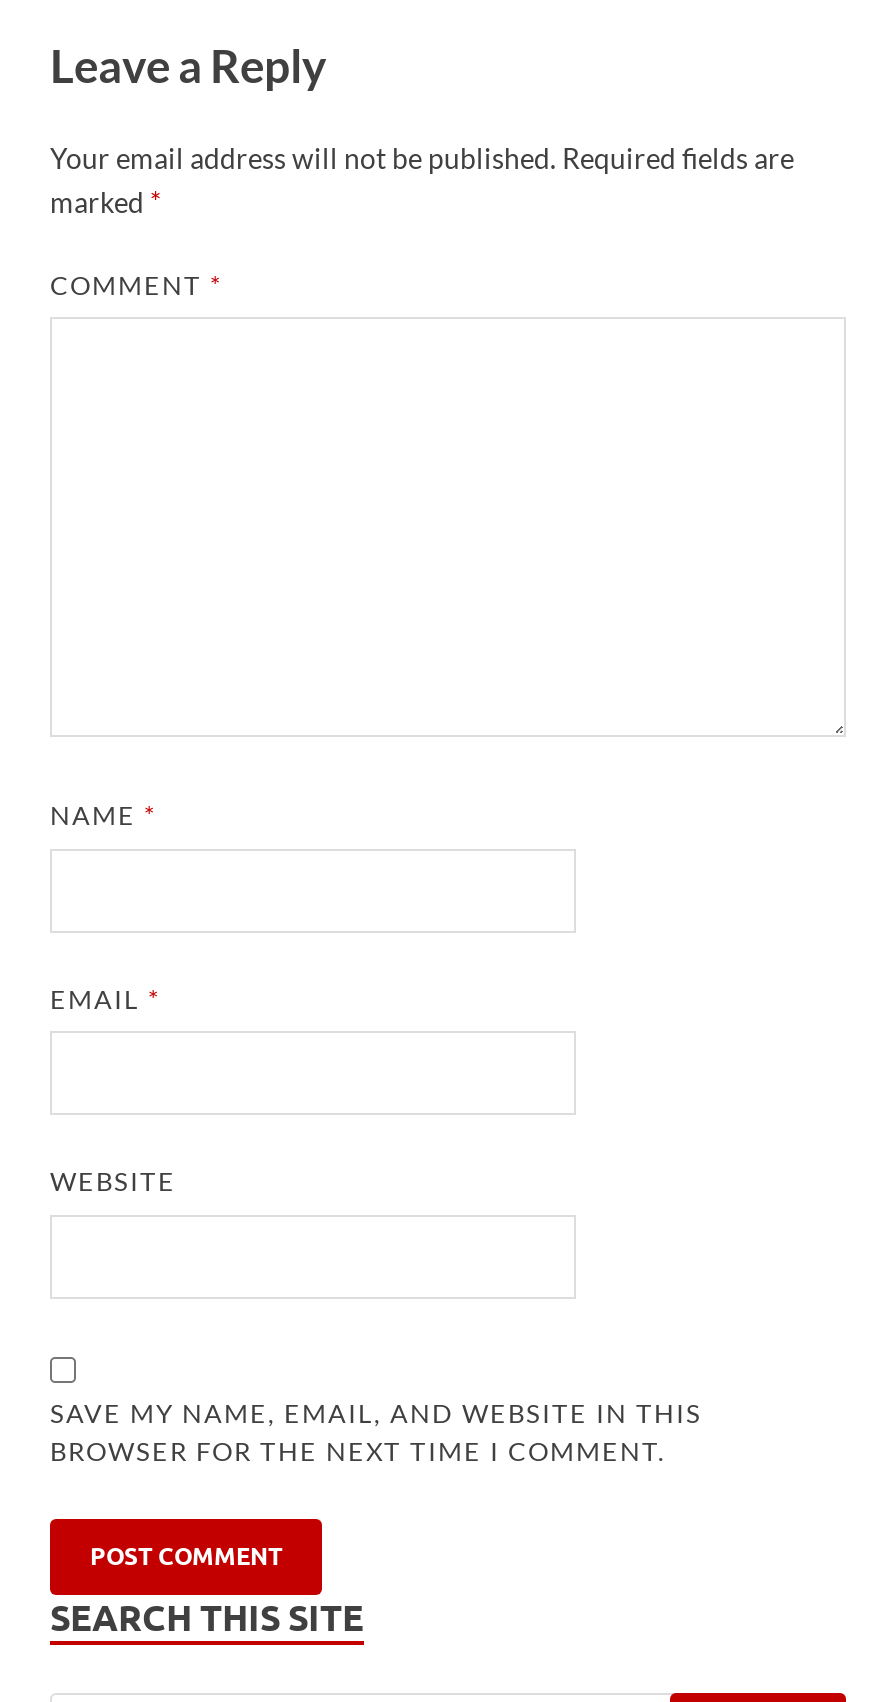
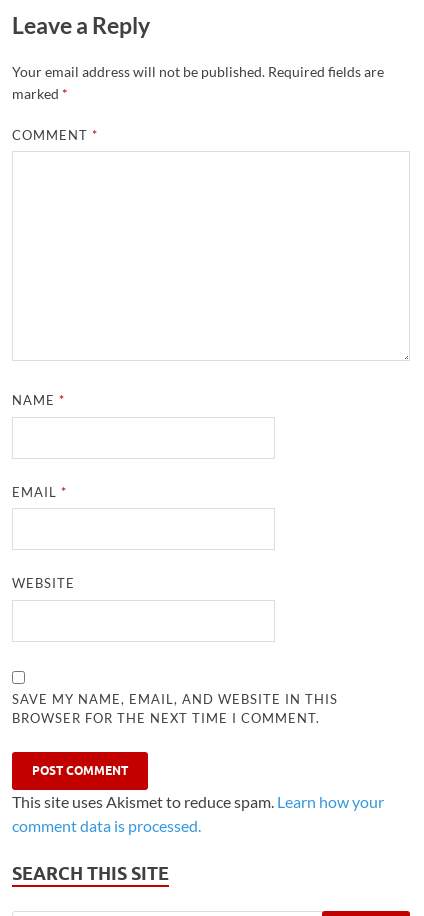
+ This site uses Akismet to reduce spam. Learn how your
+ comment data is processed.
